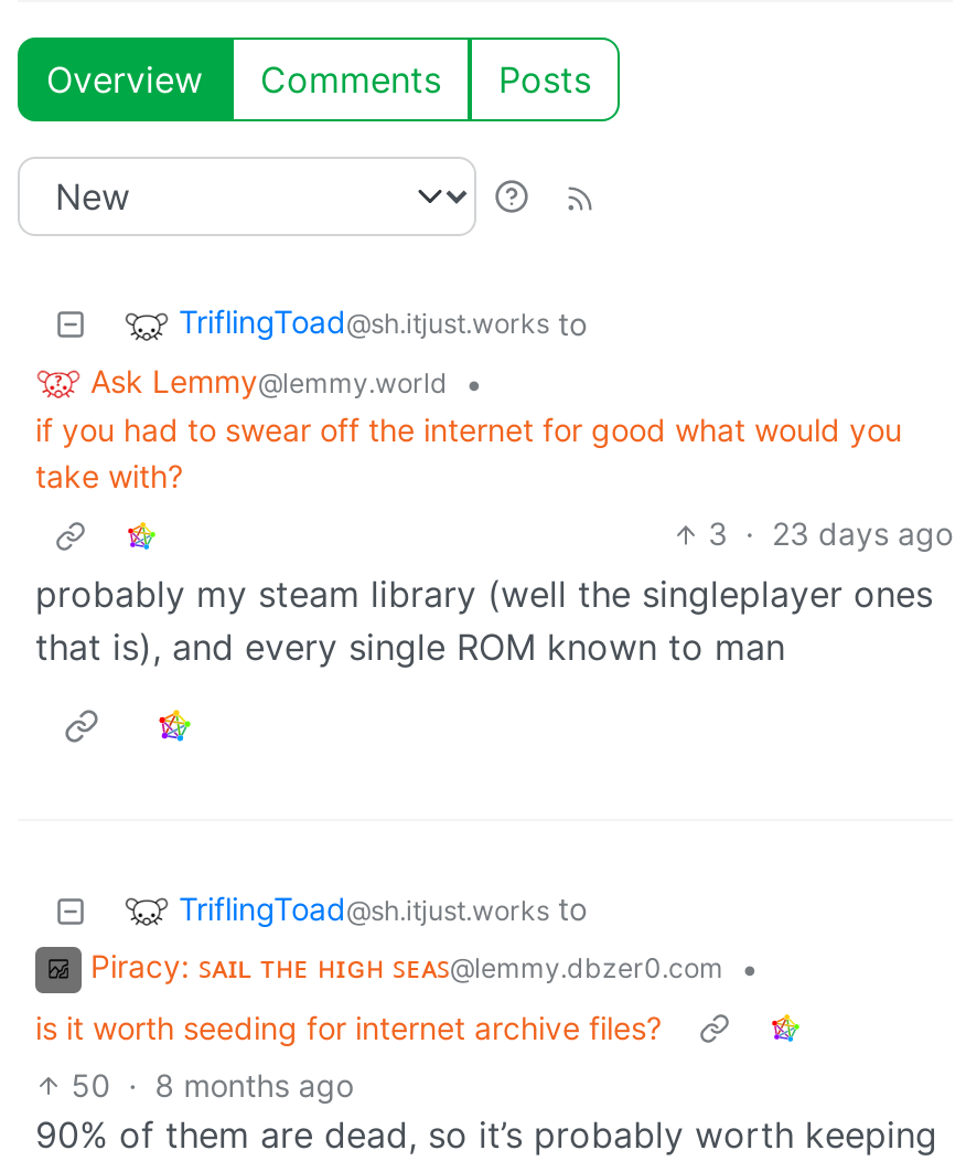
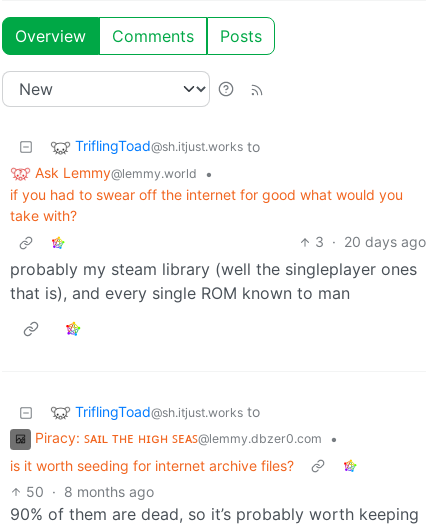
- 3 · 23 days ago
+ 3 · 20 days ago
